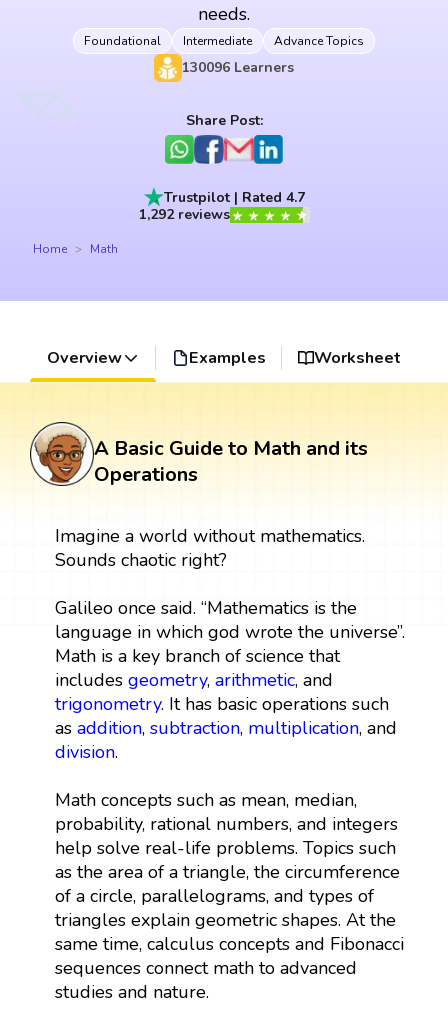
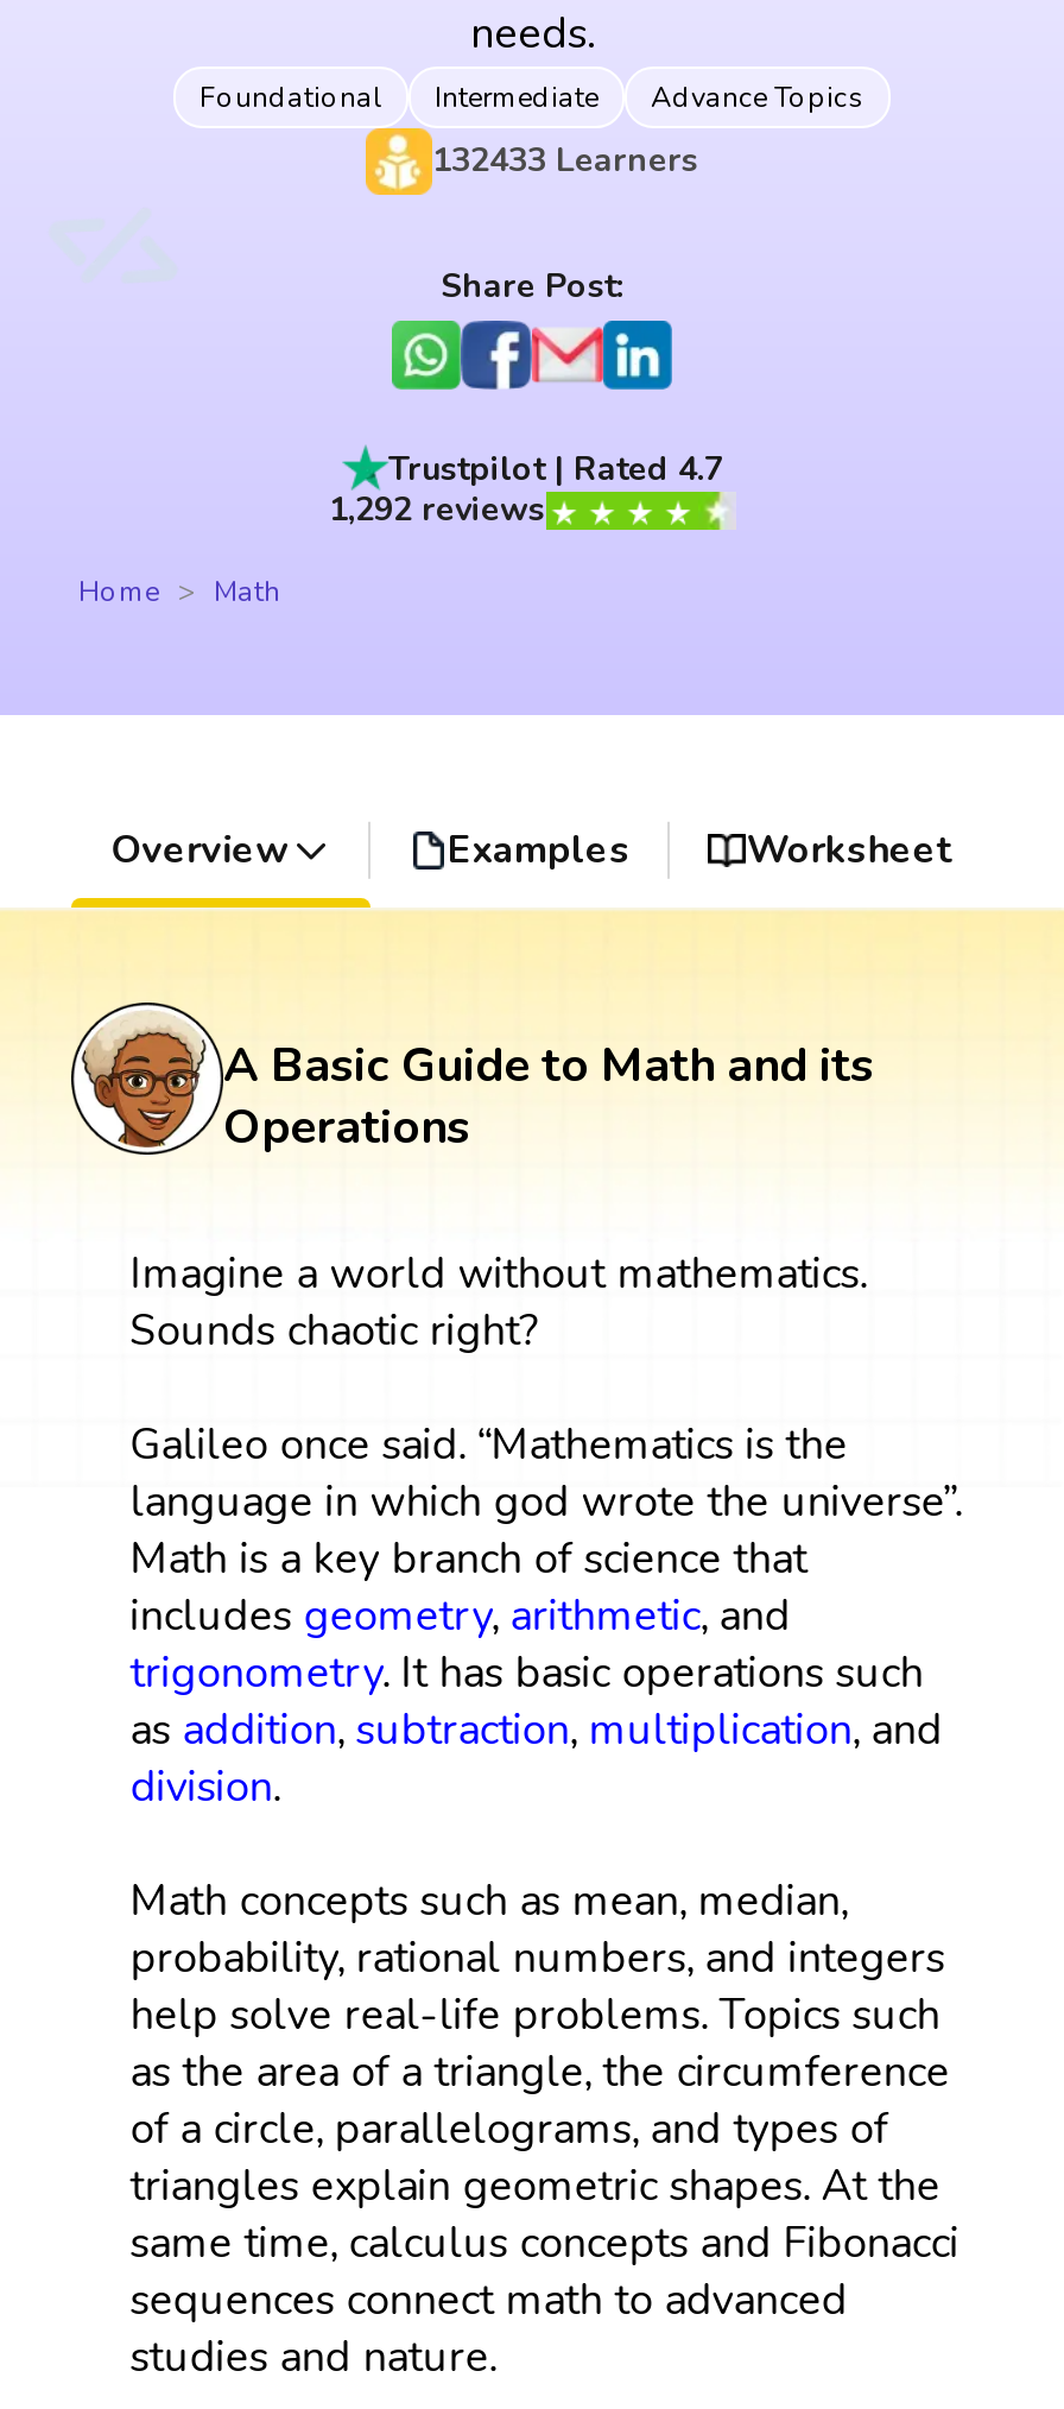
- 130096 Learners
+ 132433 Learners
